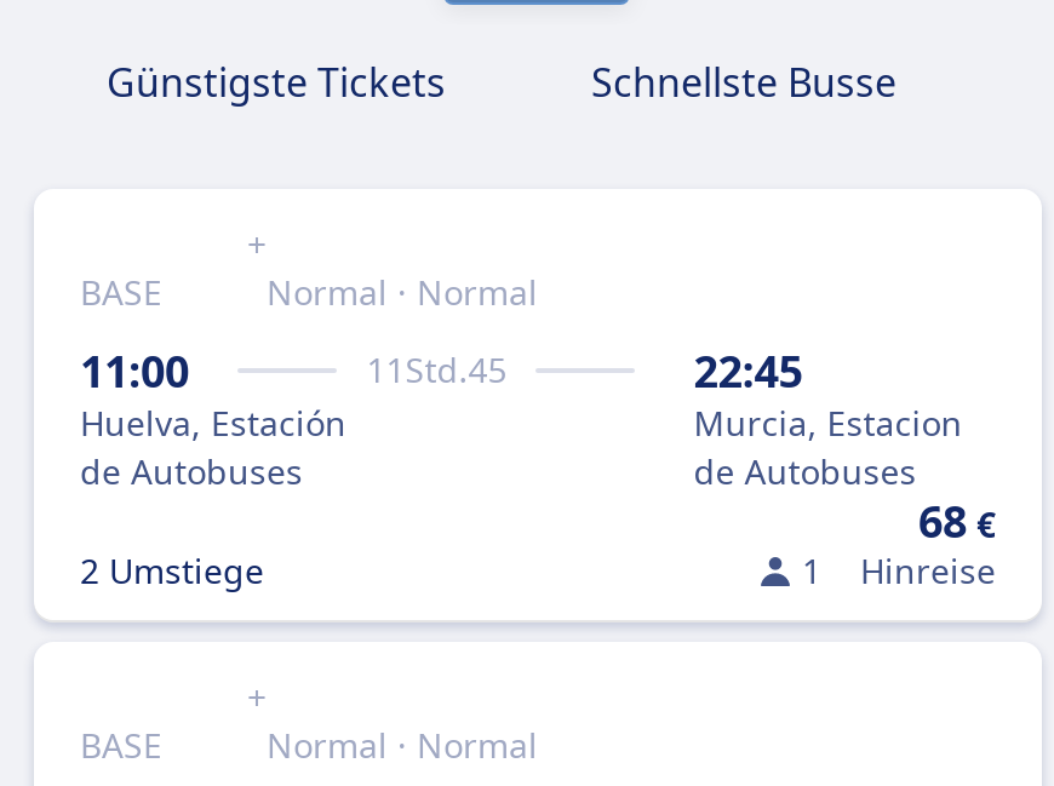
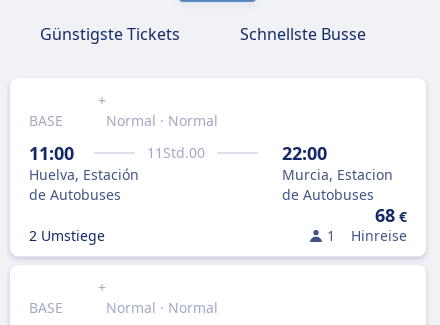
- 11 Std.45
+ 11 Std.00

- 22:45
+ 22:00
